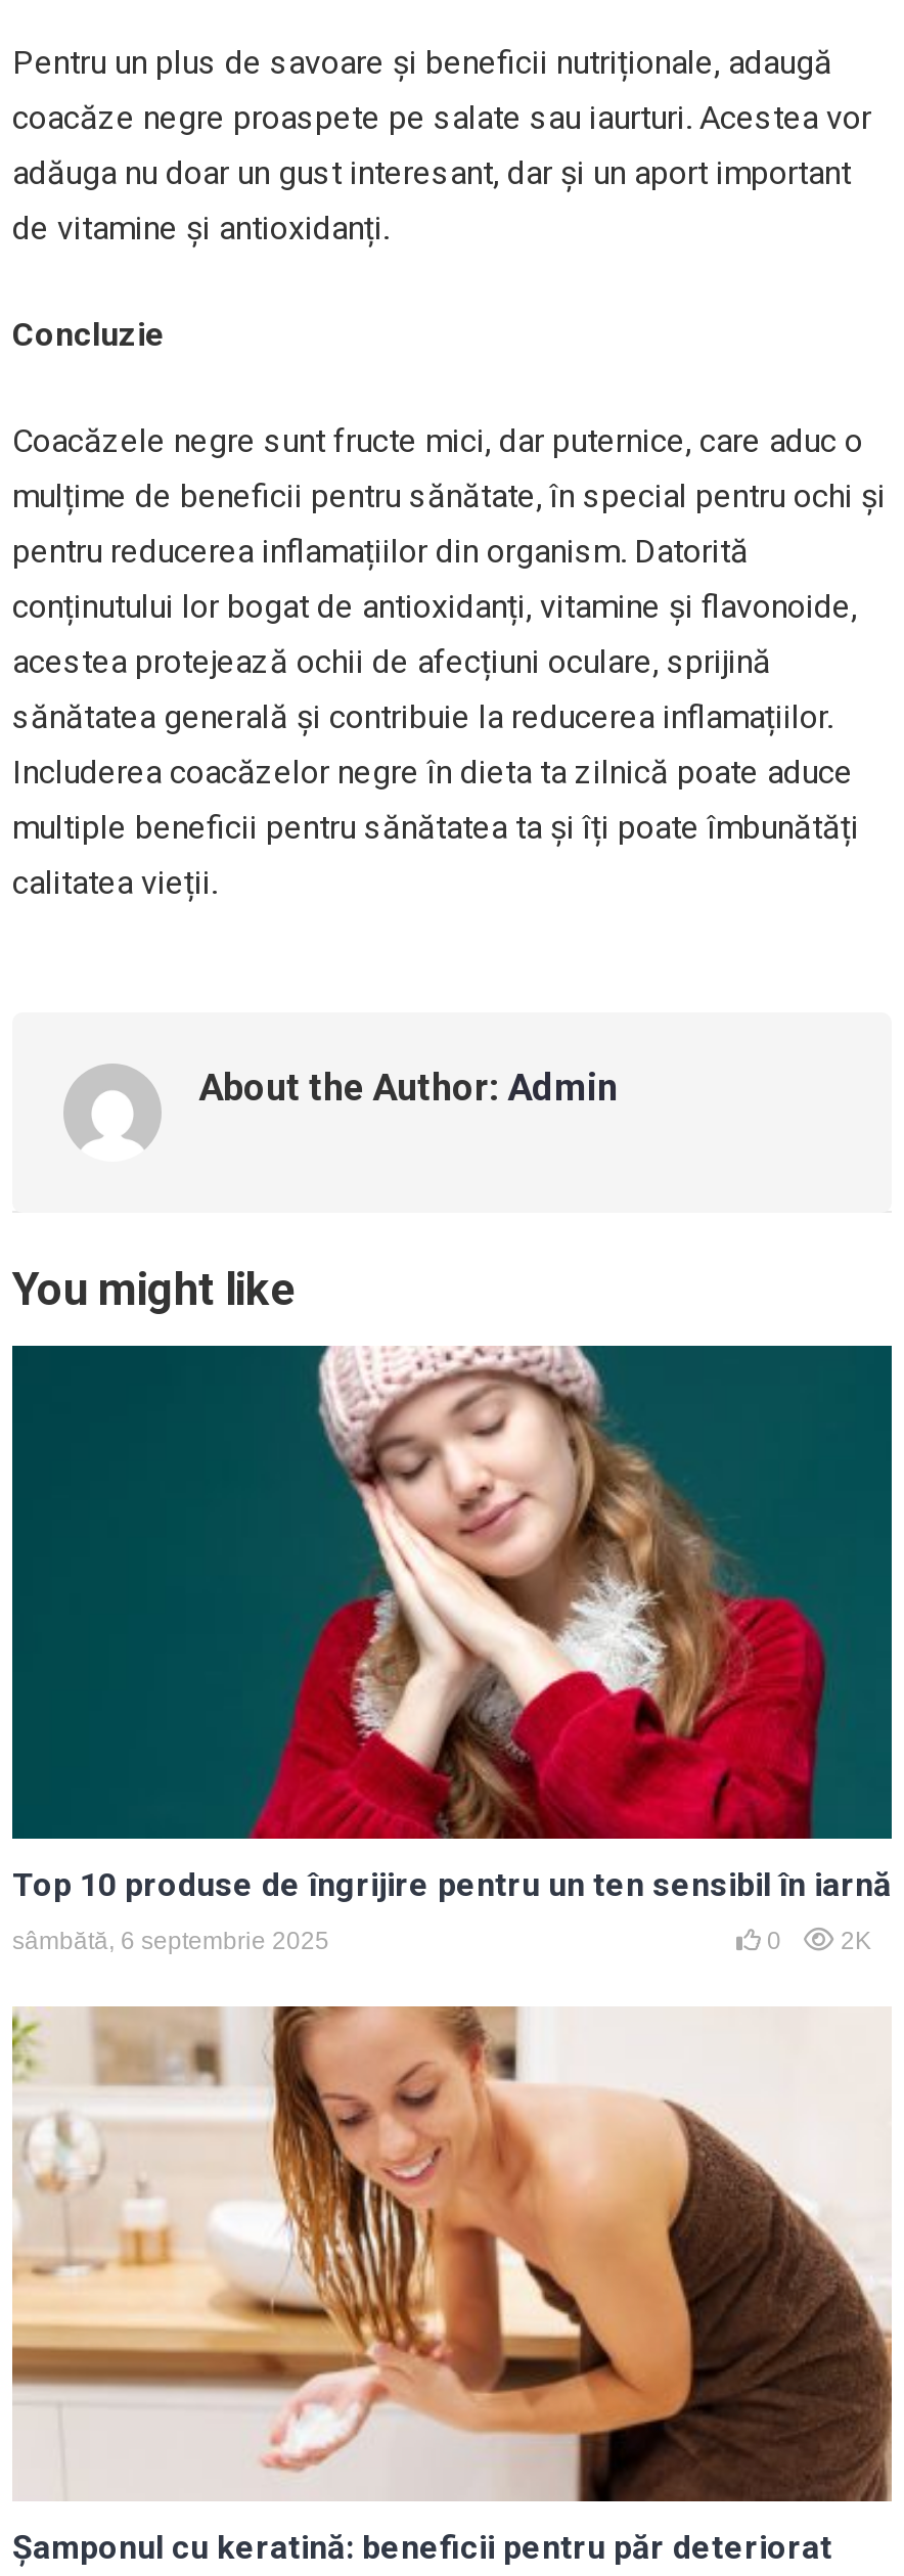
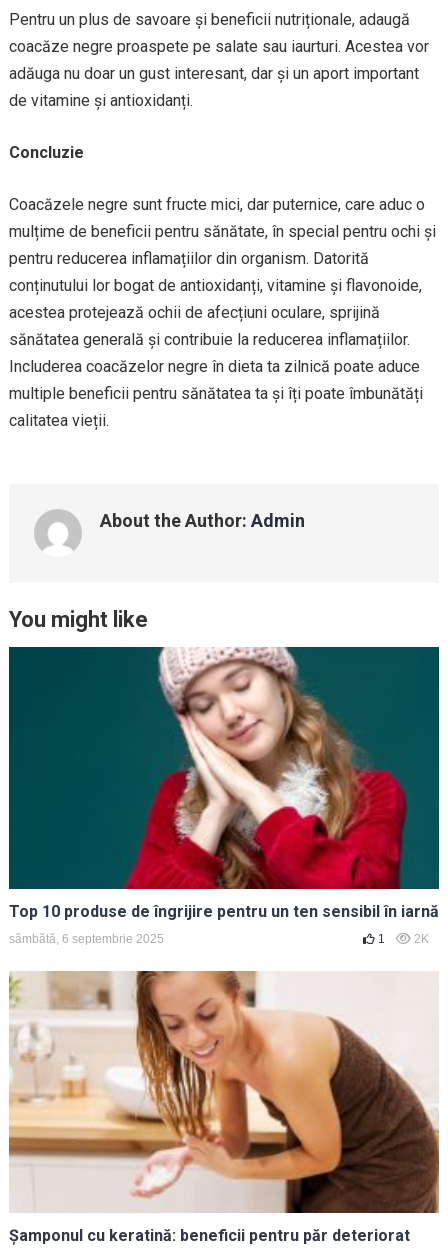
- 0 2K
+ 1 2K
